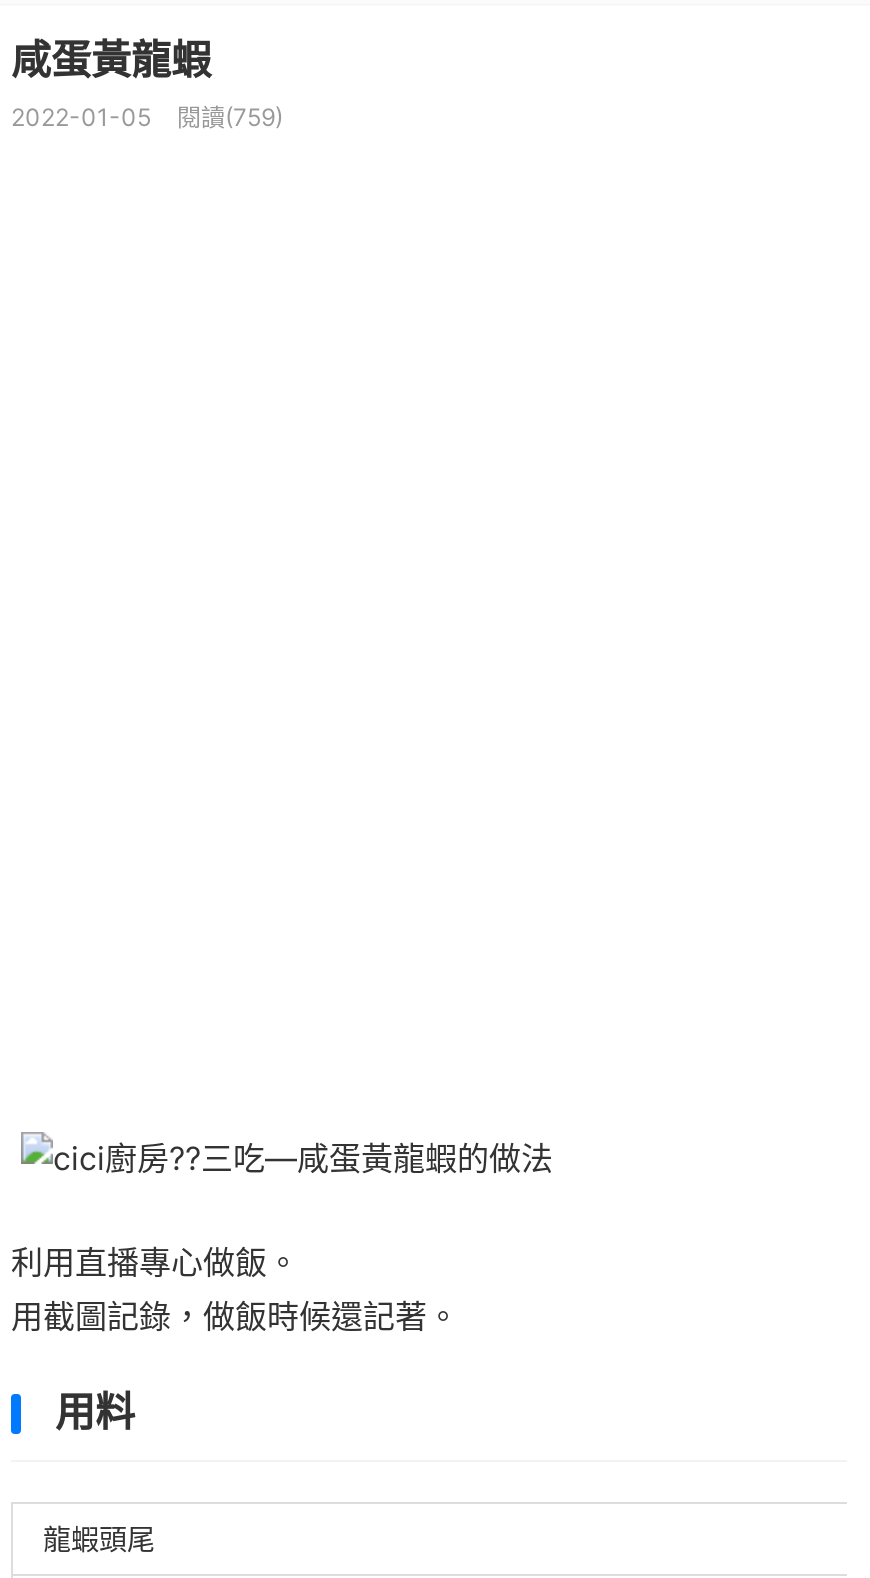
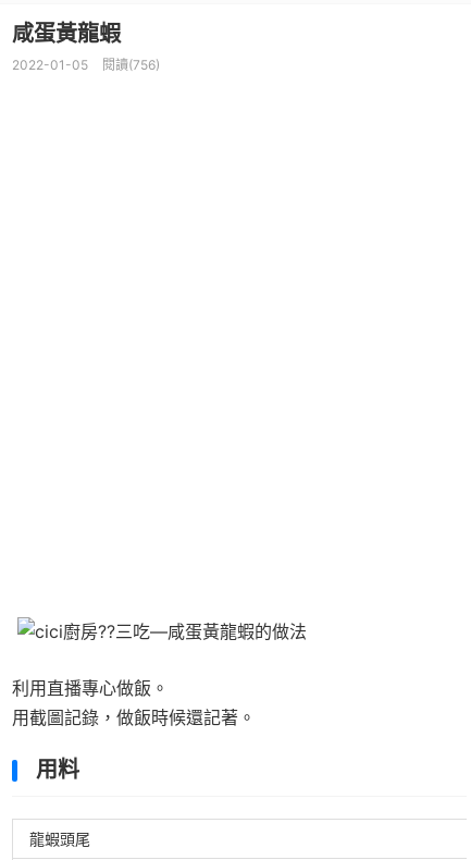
- 2022-01-05 閱讀(759)
+ 2022-01-05 閱讀(756)
